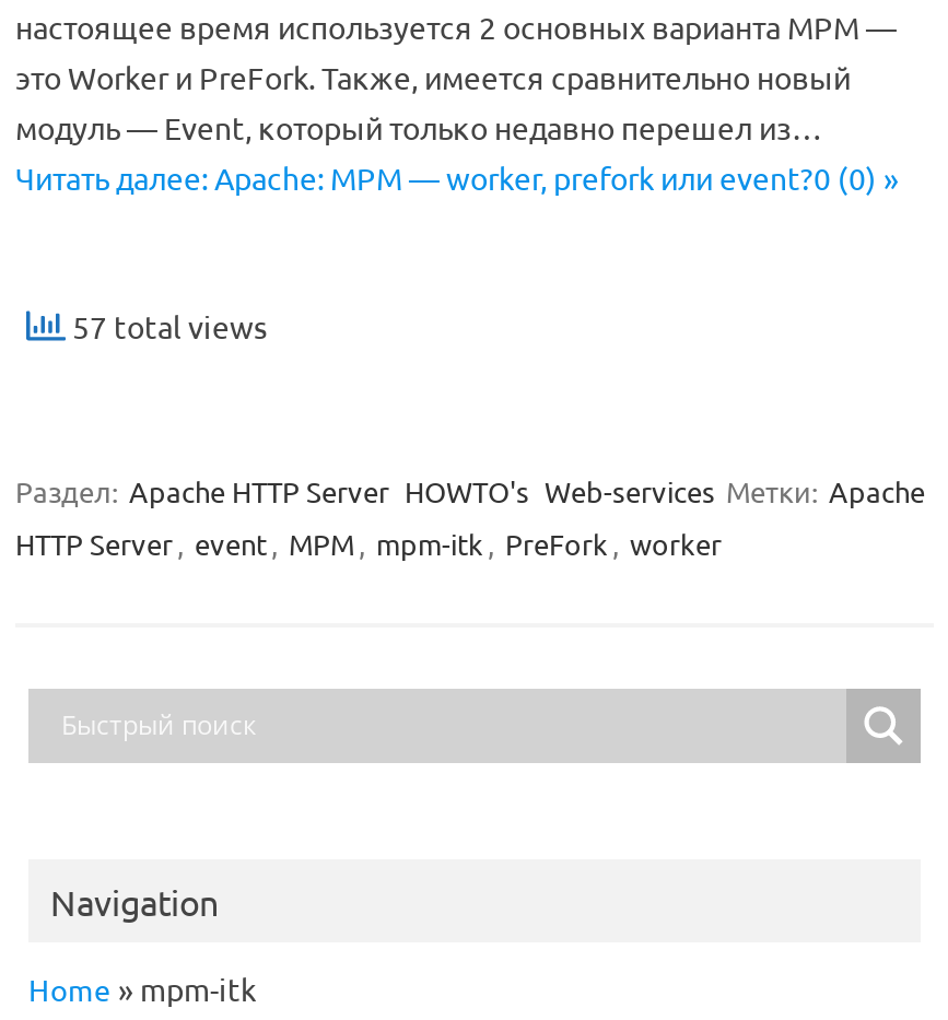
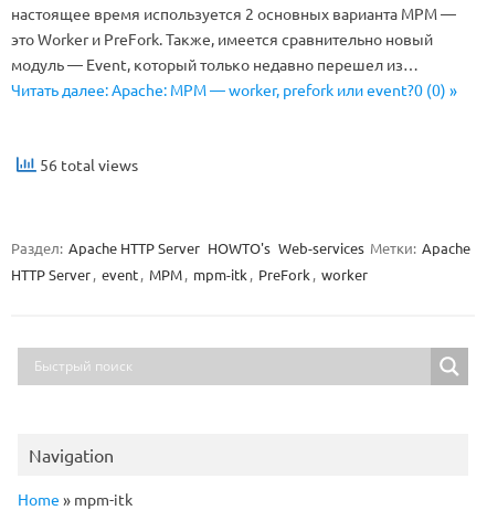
- 57 total views
+ 56 total views
